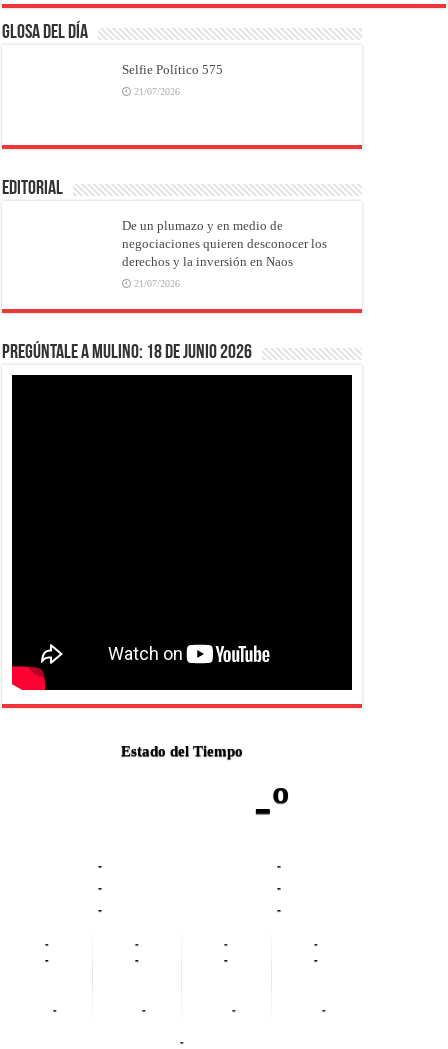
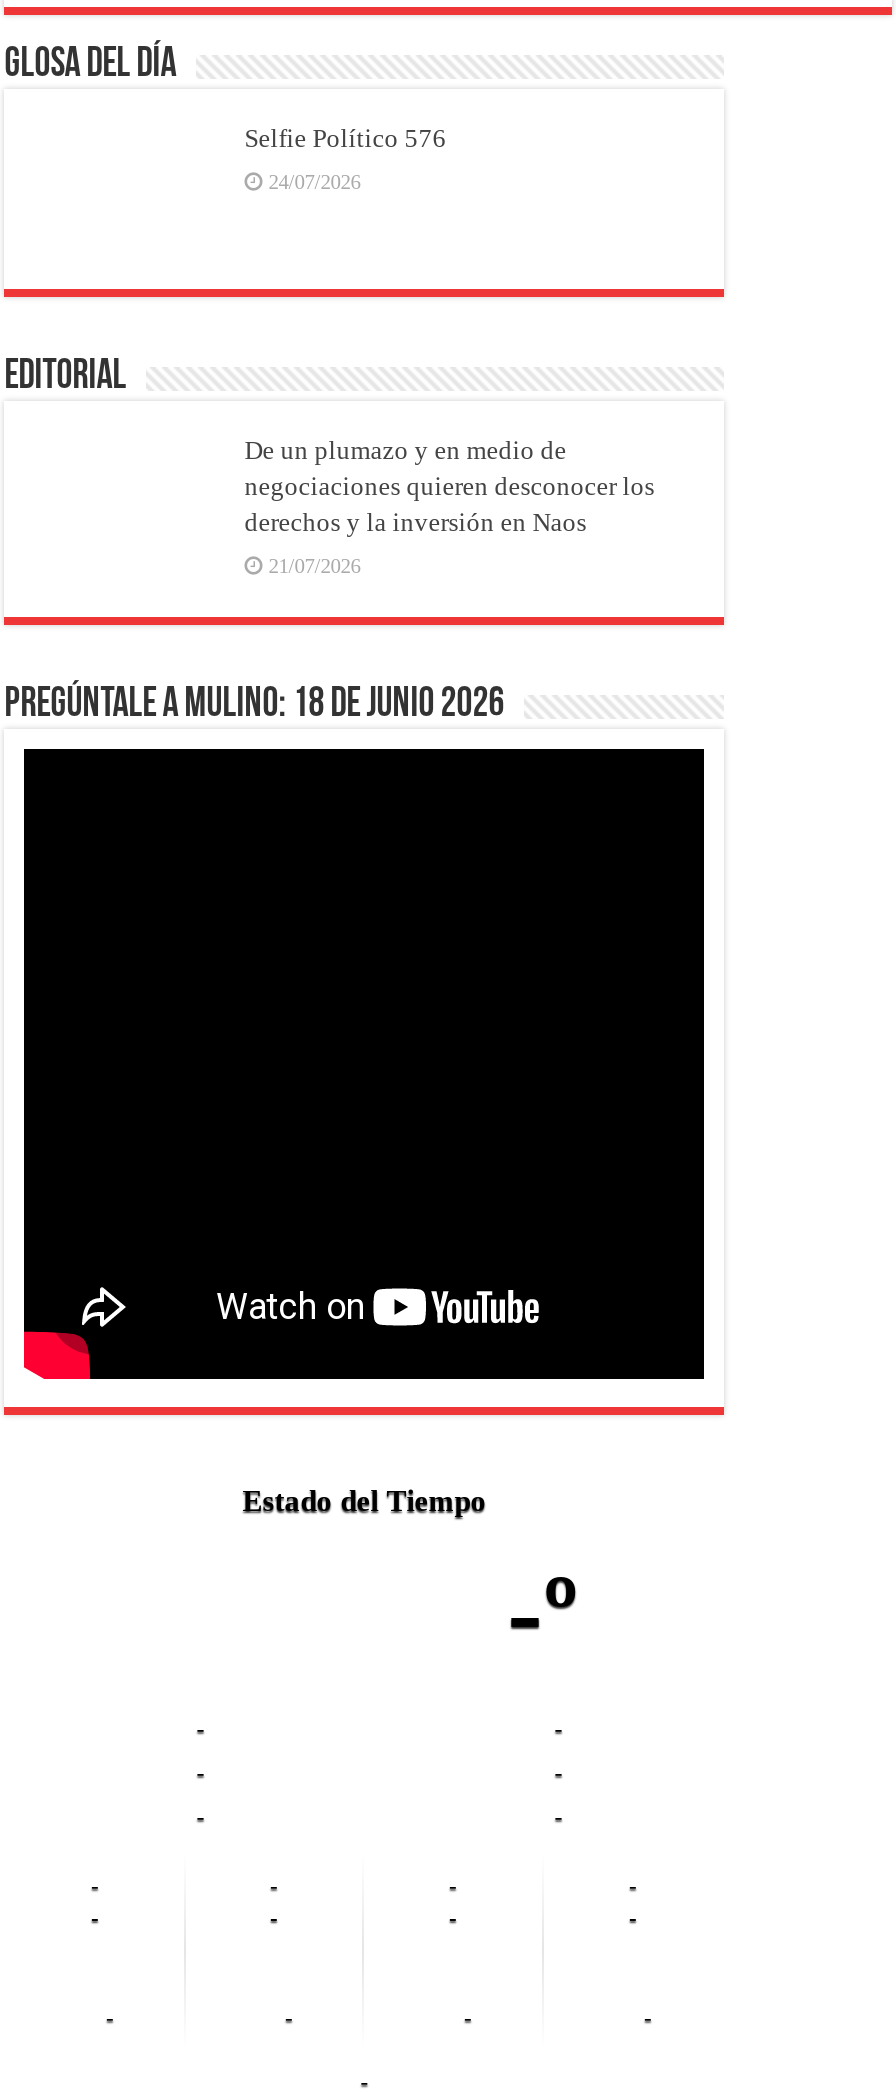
- Selfie Político 575
+ Selfie Político 576

- 21/07/2026
+ 24/07/2026
